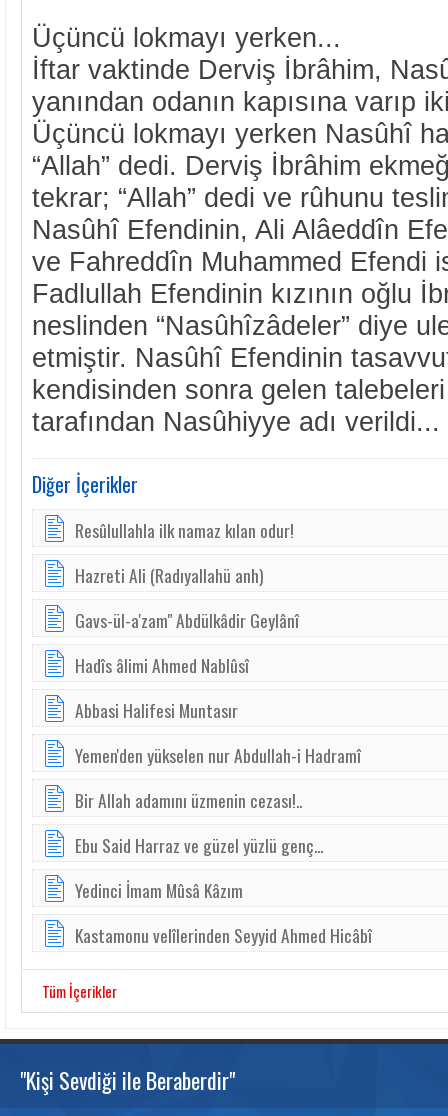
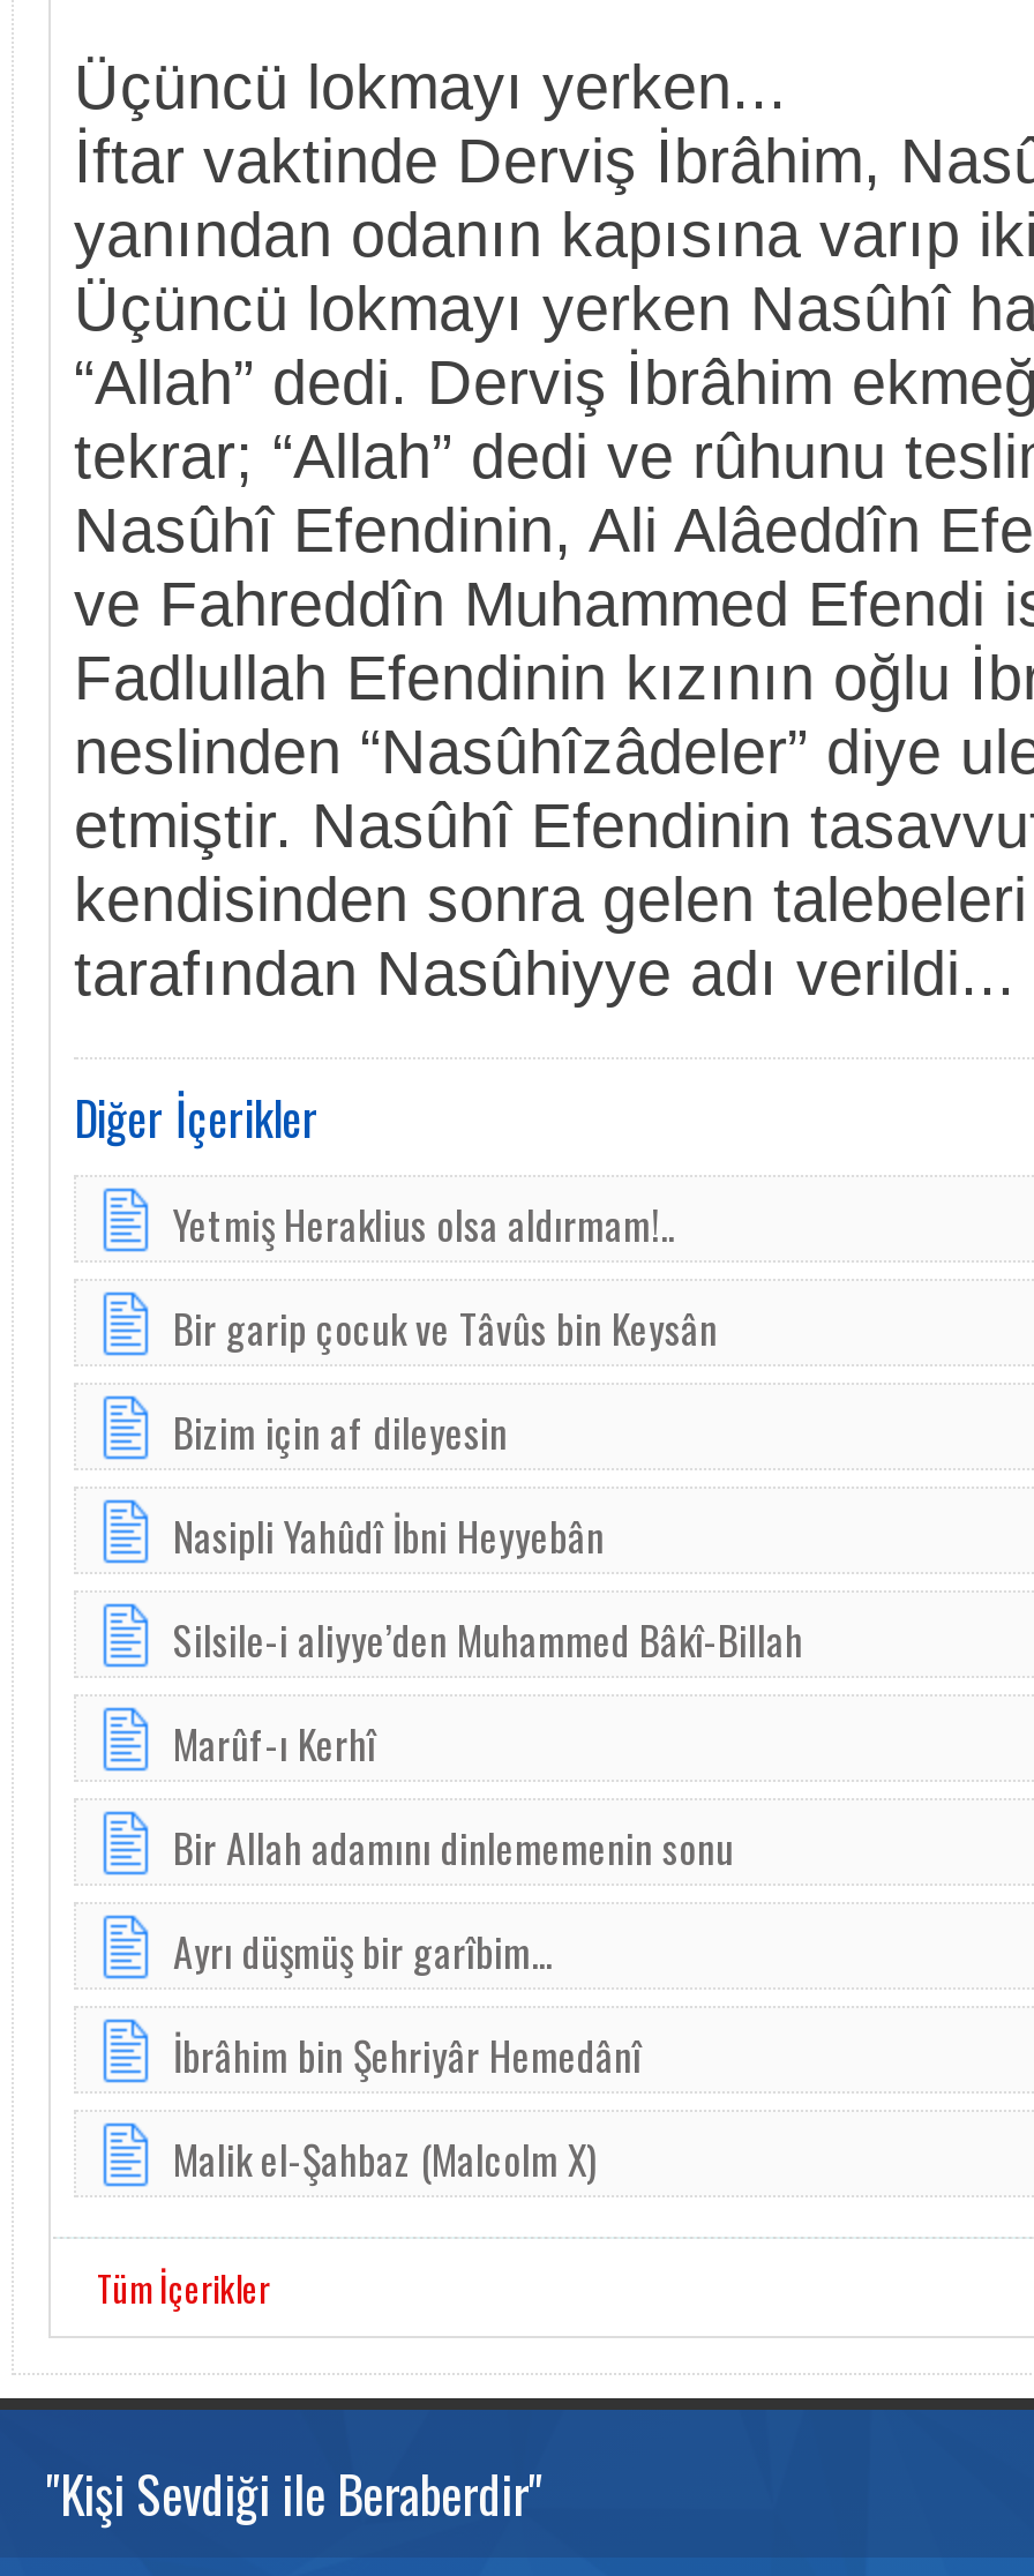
- Resûlullahla ilk namaz kılan odur!
+ Yetmiş Heraklius olsa aldırmam!..

- Hazreti Ali (Radıyallahü anh)
+ Bir garip çocuk ve Tâvûs bin Keysân

- Gavs-ül-a'zam" Abdülkâdir Geylânî
+ Bizim için af dileyesin

- Hadîs âlimi Ahmed Nablûsî
+ Nasipli Yahûdî İbni Heyyebân

- Abbasi Halifesi Muntasır
+ Silsile-i aliyye’den Muhammed Bâkî-Billah

- Yemen'den yükselen nur Abdullah-i Hadramî
+ Marûf-ı Kerhî

- Bir Allah adamını üzmenin cezası!..
+ Bir Allah adamını dinlememenin sonu

- Ebu Said Harraz ve güzel yüzlü genç...
+ Ayrı düşmüş bir garîbim...

- Yedinci İmam Mûsâ Kâzım
+ İbrâhim bin Şehriyâr Hemedânî

- Kastamonu velîlerinden Seyyid Ahmed Hicâbî
+ Malik el-Şahbaz (Malcolm X)
